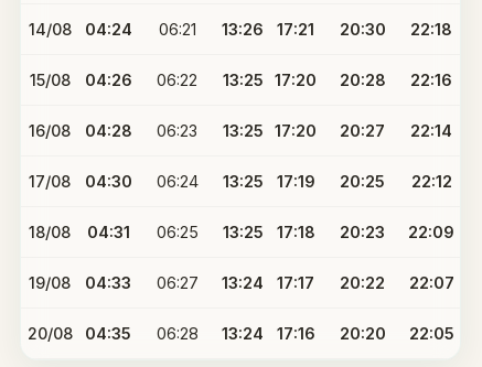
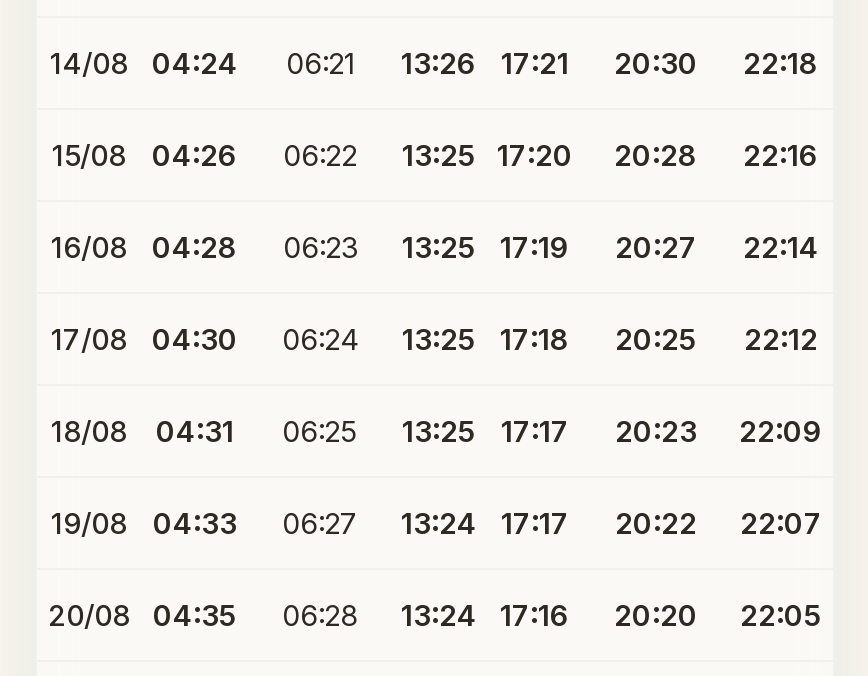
- 16/08 04:28 06:23 13:25 17:20 20:27 22:14
+ 16/08 04:28 06:23 13:25 17:19 20:27 22:14

- 17/08 04:30 06:24 13:25 17:19 20:25 22:12
+ 17/08 04:30 06:24 13:25 17:18 20:25 22:12

- 18/08 04:31 06:25 13:25 17:18 20:23 22:09
+ 18/08 04:31 06:25 13:25 17:17 20:23 22:09
